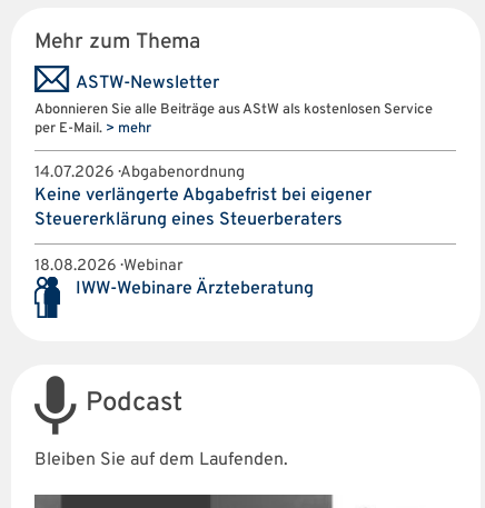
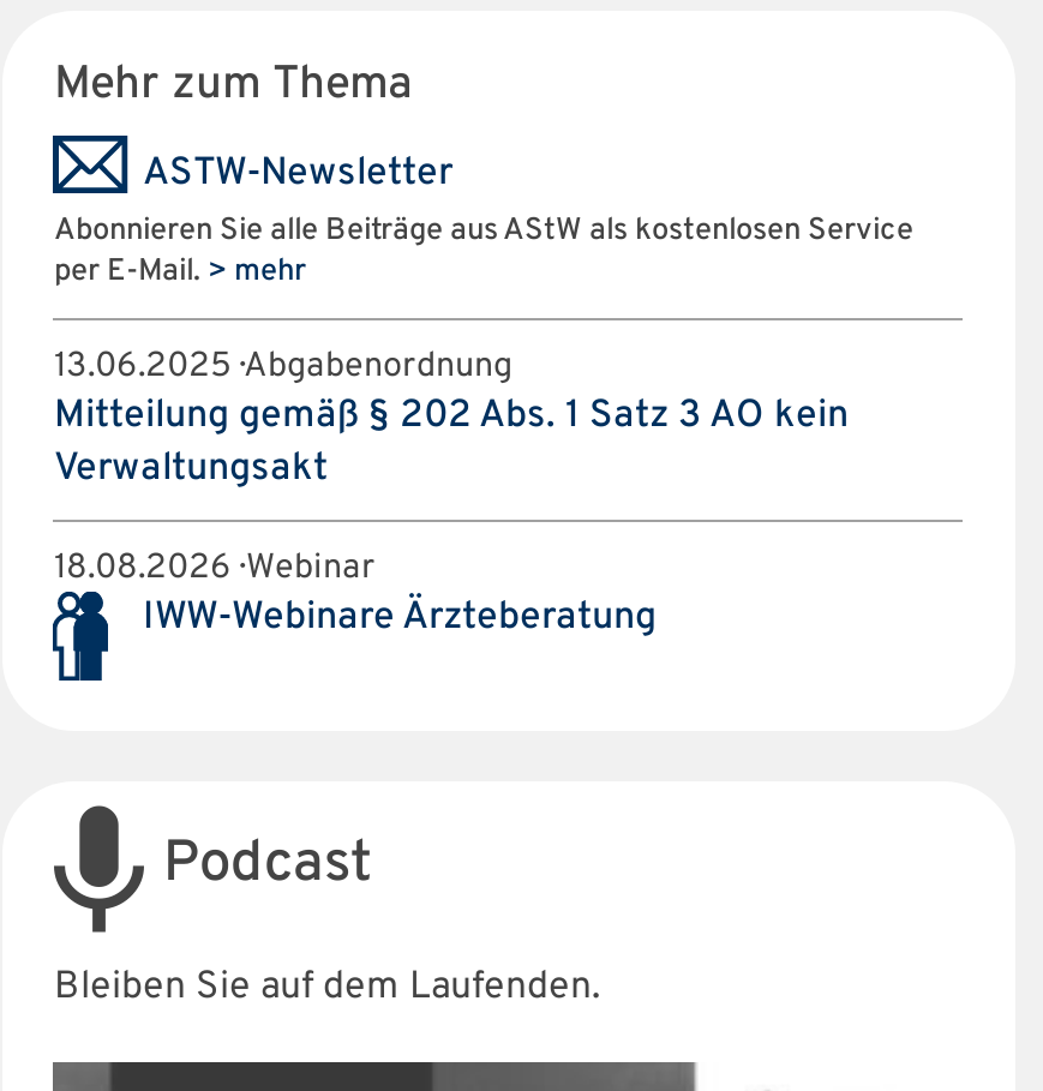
- 14.07.2026 · Abgabenordnung
- Keine verlängerte Abgabefrist bei eigener
- Steuererklärung eines Steuerberaters
+ 13.06.2025 · Abgabenordnung
+ Mitteilung gemäß § 202 Abs. 1 Satz 3 AO kein
+ Verwaltungsakt
